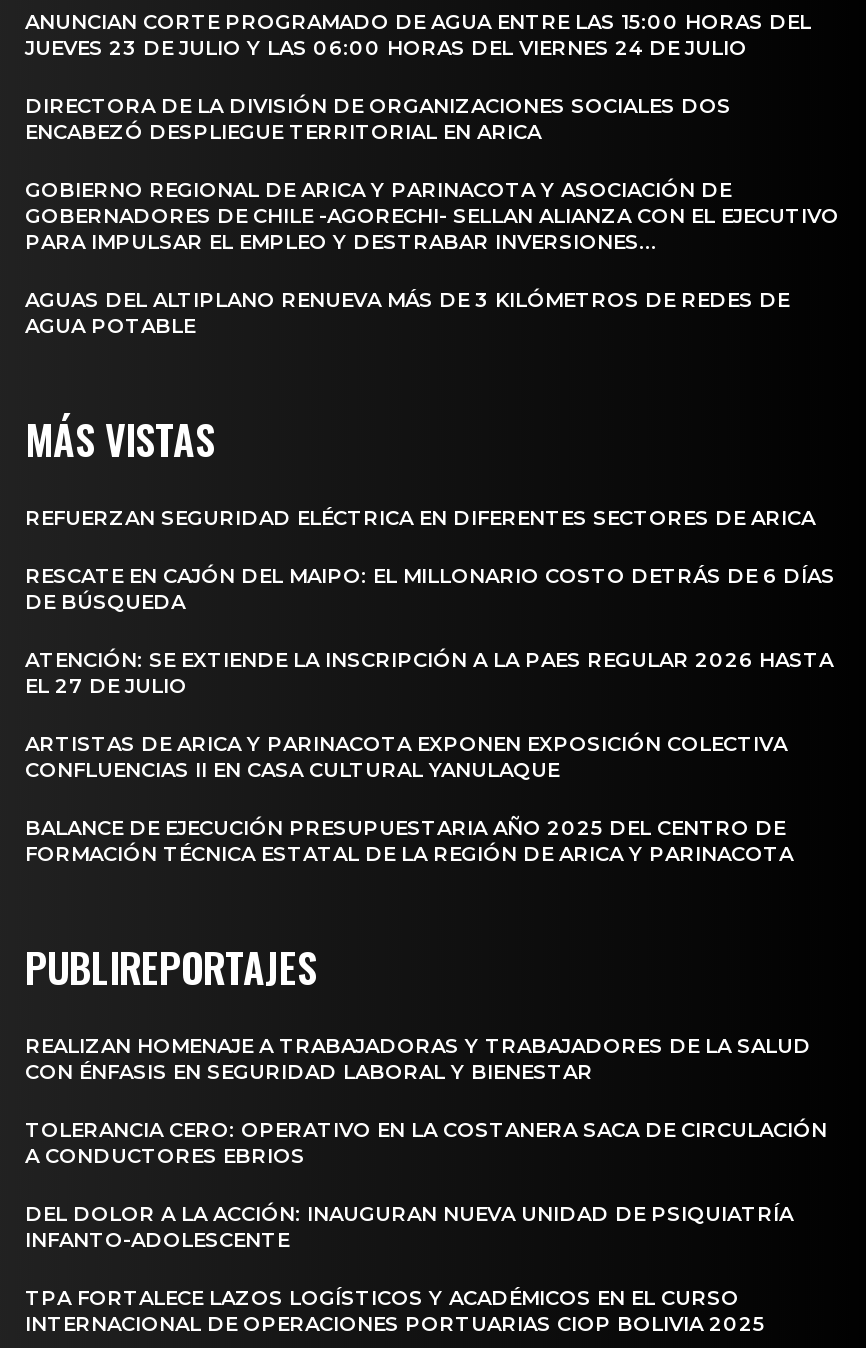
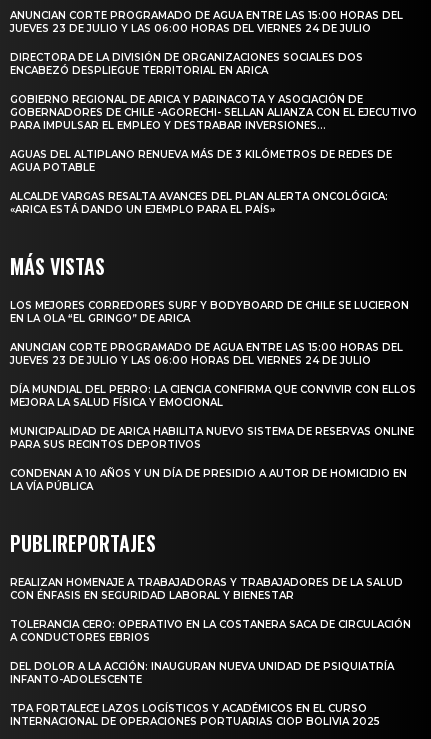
+ ALCALDE VARGAS RESALTA AVANCES DEL PLAN ALERTA ONCOLÓGICA:
+ «ARICA ESTÁ DANDO UN EJEMPLO PARA EL PAÍS»

- REFUERZAN SEGURIDAD ELÉCTRICA EN DIFERENTES SECTORES DE ARICA
+ LOS MEJORES CORREDORES SURF Y BODYBOARD DE CHILE SE LUCIERON
+ EN LA OLA “EL GRINGO” DE ARICA

- RESCATE EN CAJÓN DEL MAIPO: EL MILLONARIO COSTO DETRÁS DE 6 DÍAS
- DE BÚSQUEDA
+ ANUNCIAN CORTE PROGRAMADO DE AGUA ENTRE LAS 15:00 HORAS DEL
+ JUEVES 23 DE JULIO Y LAS 06:00 HORAS DEL VIERNES 24 DE JULIO

- ATENCIÓN: SE EXTIENDE LA INSCRIPCIÓN A LA PAES REGULAR 2026 HASTA
- EL 27 DE JULIO
+ DÍA MUNDIAL DEL PERRO: LA CIENCIA CONFIRMA QUE CONVIVIR CON ELLOS
+ MEJORA LA SALUD FÍSICA Y EMOCIONAL

- ARTISTAS DE ARICA Y PARINACOTA EXPONEN EXPOSICIÓN COLECTIVA
- CONFLUENCIAS II EN CASA CULTURAL YANULAQUE
+ MUNICIPALIDAD DE ARICA HABILITA NUEVO SISTEMA DE RESERVAS ONLINE
+ PARA SUS RECINTOS DEPORTIVOS

- BALANCE DE EJECUCIÓN PRESUPUESTARIA AÑO 2025 DEL CENTRO DE
- FORMACIÓN TÉCNICA ESTATAL DE LA REGIÓN DE ARICA Y PARINACOTA
+ CONDENAN A 10 AÑOS Y UN DÍA DE PRESIDIO A AUTOR DE HOMICIDIO EN
+ LA VÍA PÚBLICA
